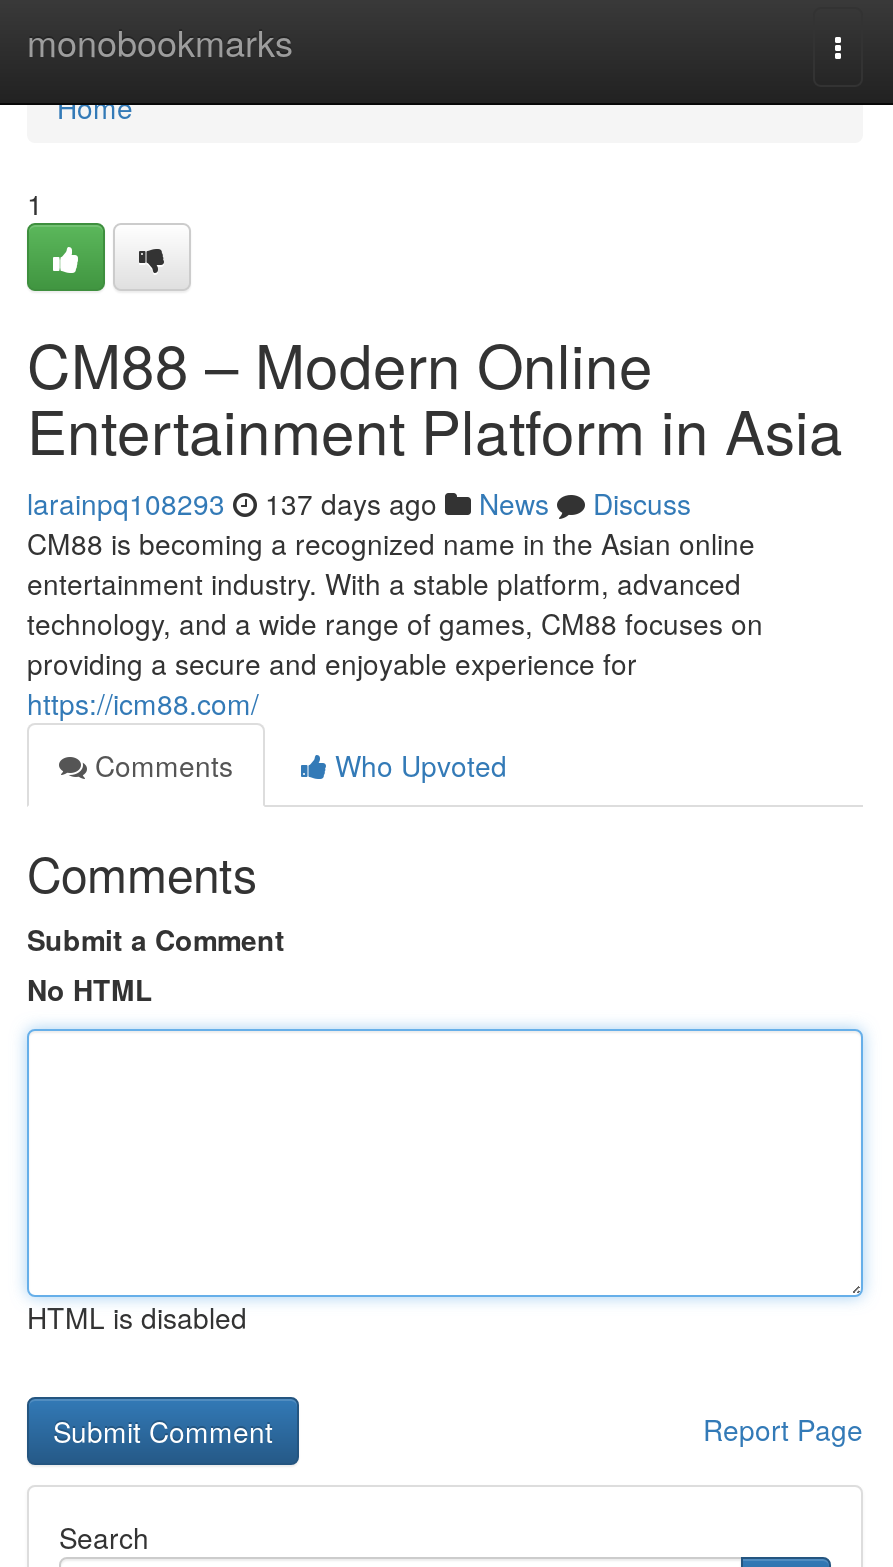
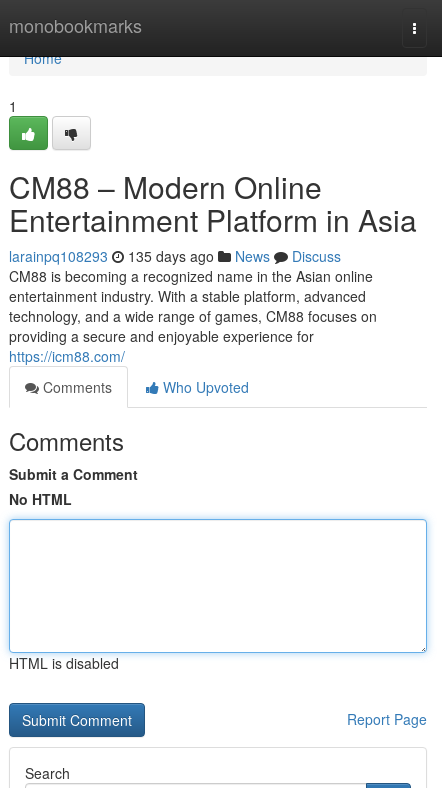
- larainpq108293 137 days ago News Discuss
+ larainpq108293 135 days ago News Discuss
